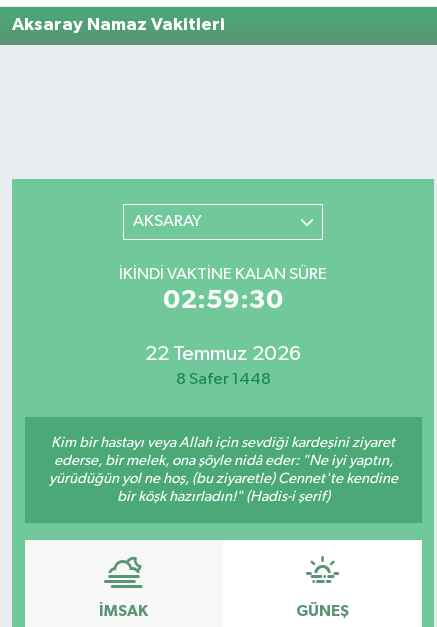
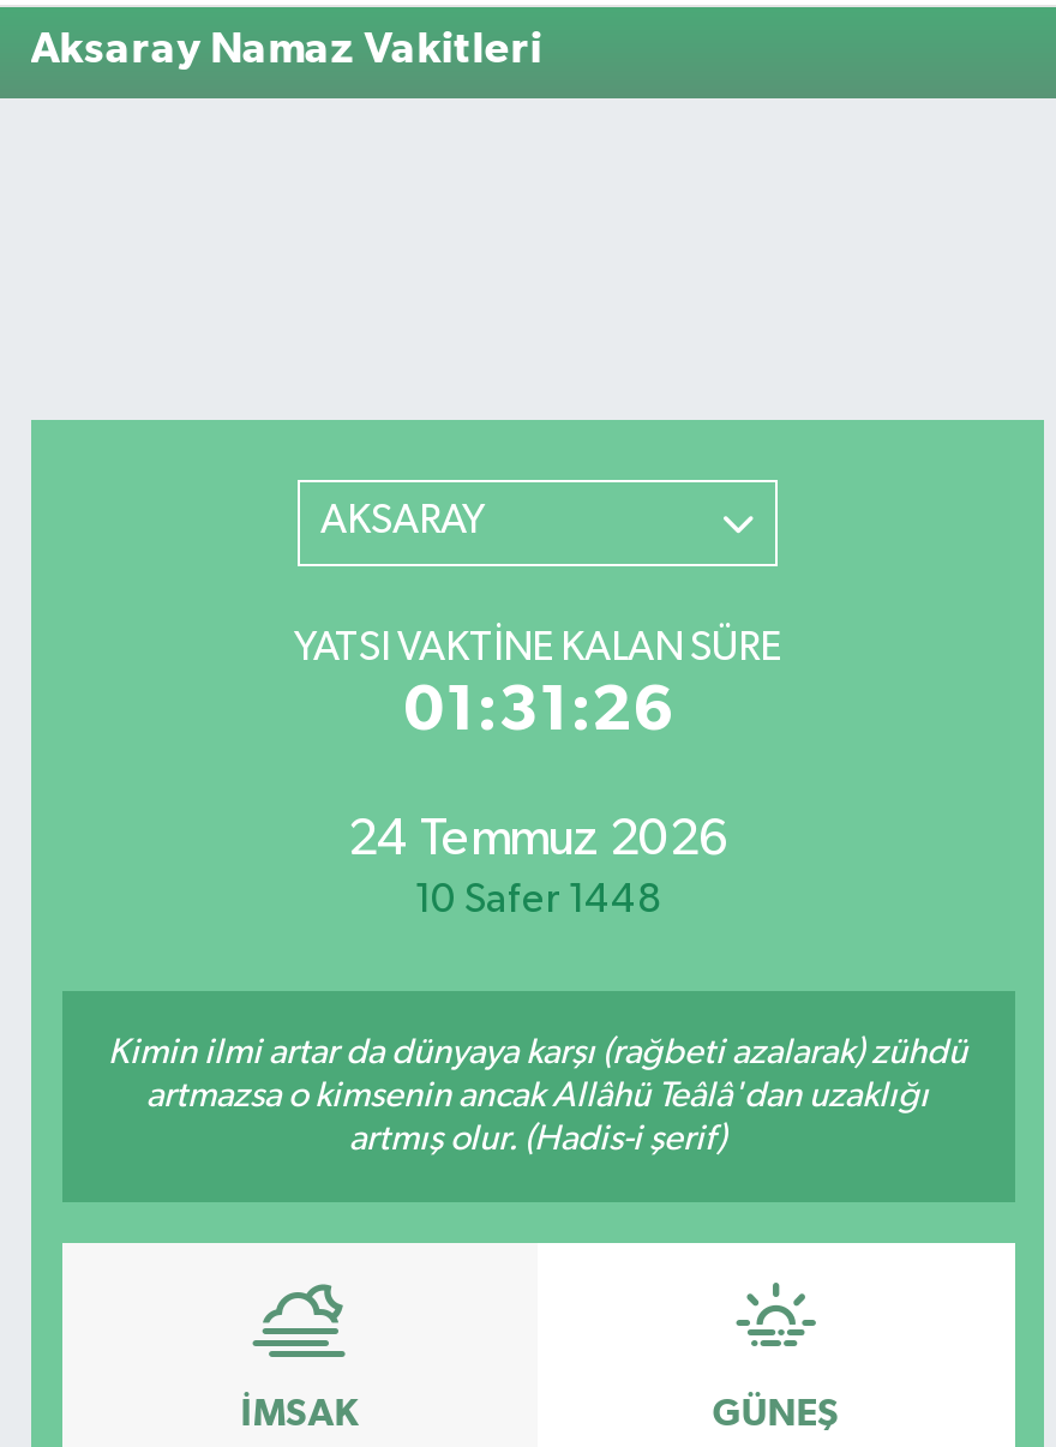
- İKINDI VAKTINE KALAN SÜRE
- 02:59:30
+ YATSI VAKTINE KALAN SÜRE
+ 01:31:26

- 22 Temmuz 2026
- 8 Safer 1448
+ 24 Temmuz 2026
+ 10 Safer 1448

- Kim bir hastayı veya Allah için sevdiği kardeşini ziyaret
- ederse, bir melek, ona şöyle nidâ eder: "Ne iyi yaptın,
- yürüdüğün yol ne hoş, (bu ziyaretle) Cennet'te kendine
- bir köşk hazırladın!" (Hadis-i şerif)
+ Kimin ilmi artar da dünyaya karşı (rağbeti azalarak) zühdü
+ artmazsa o kimsenin ancak Allâhü Teâlâ'dan uzaklığı
+ artmış olur. (Hadis-i şerif)
